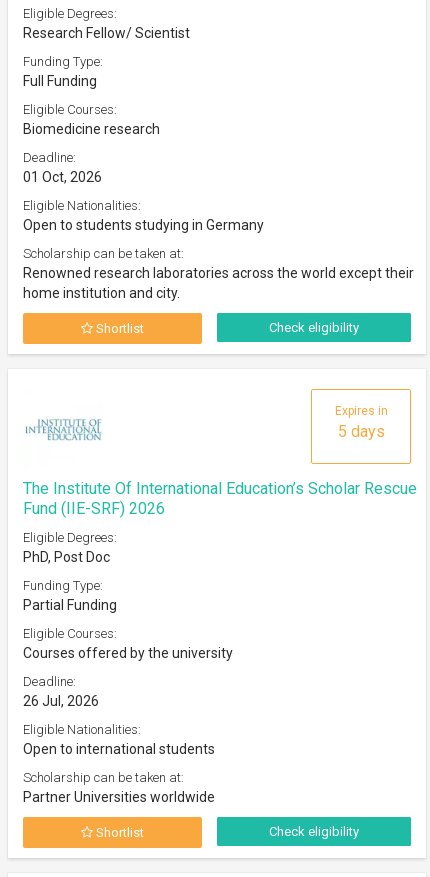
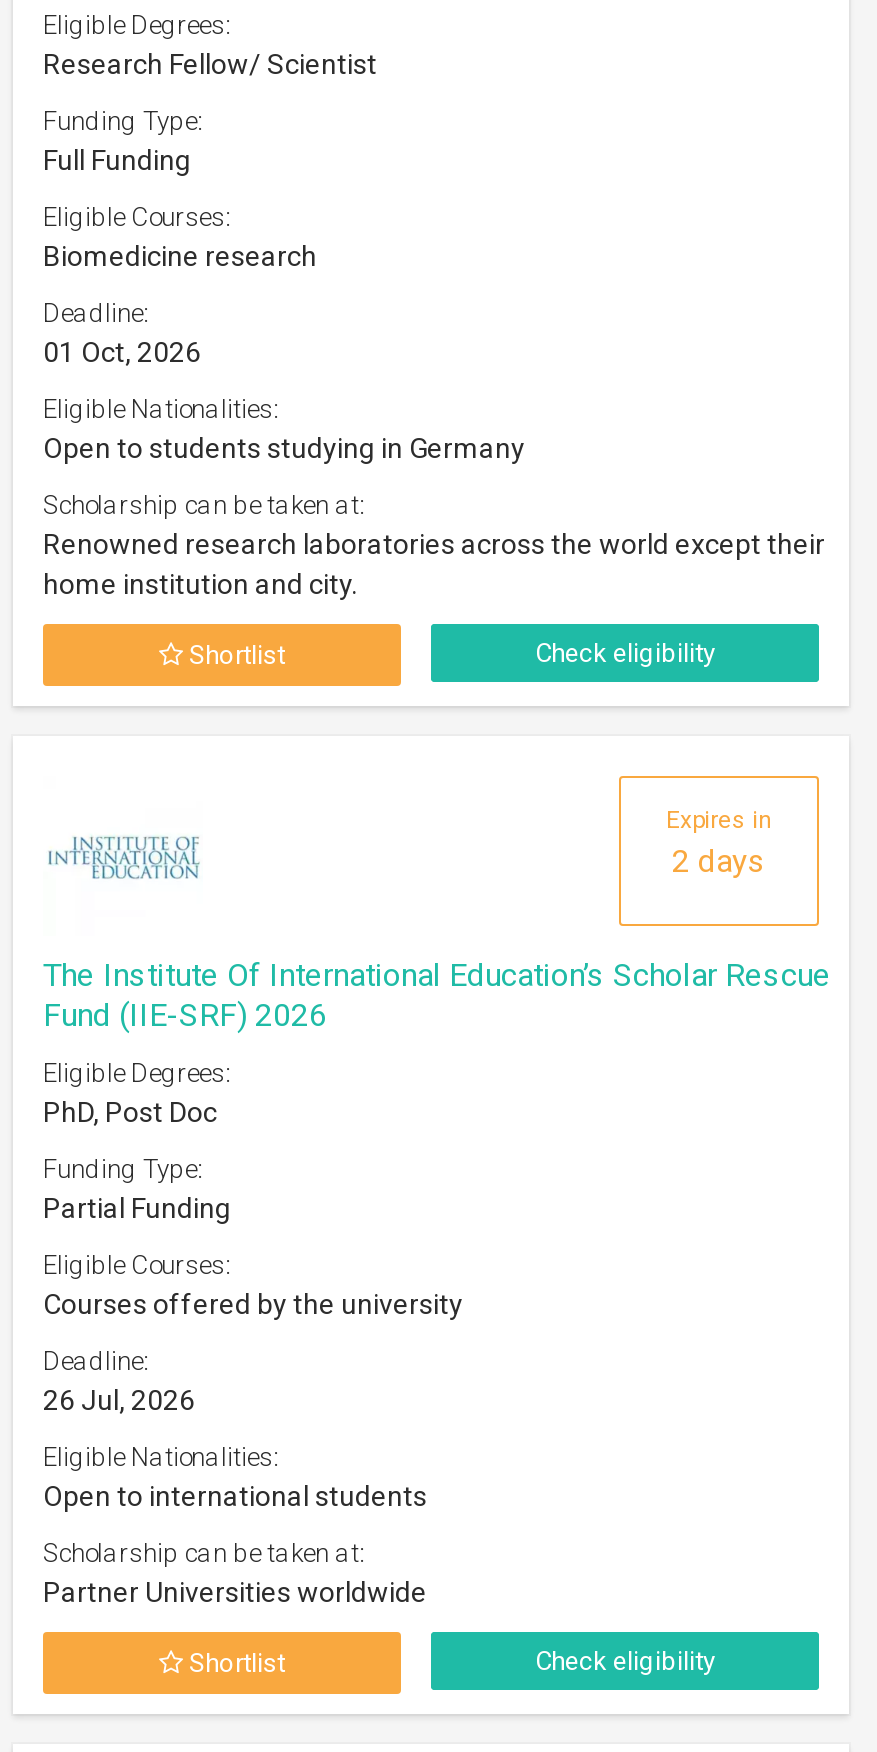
- 5 days
+ 2 days
